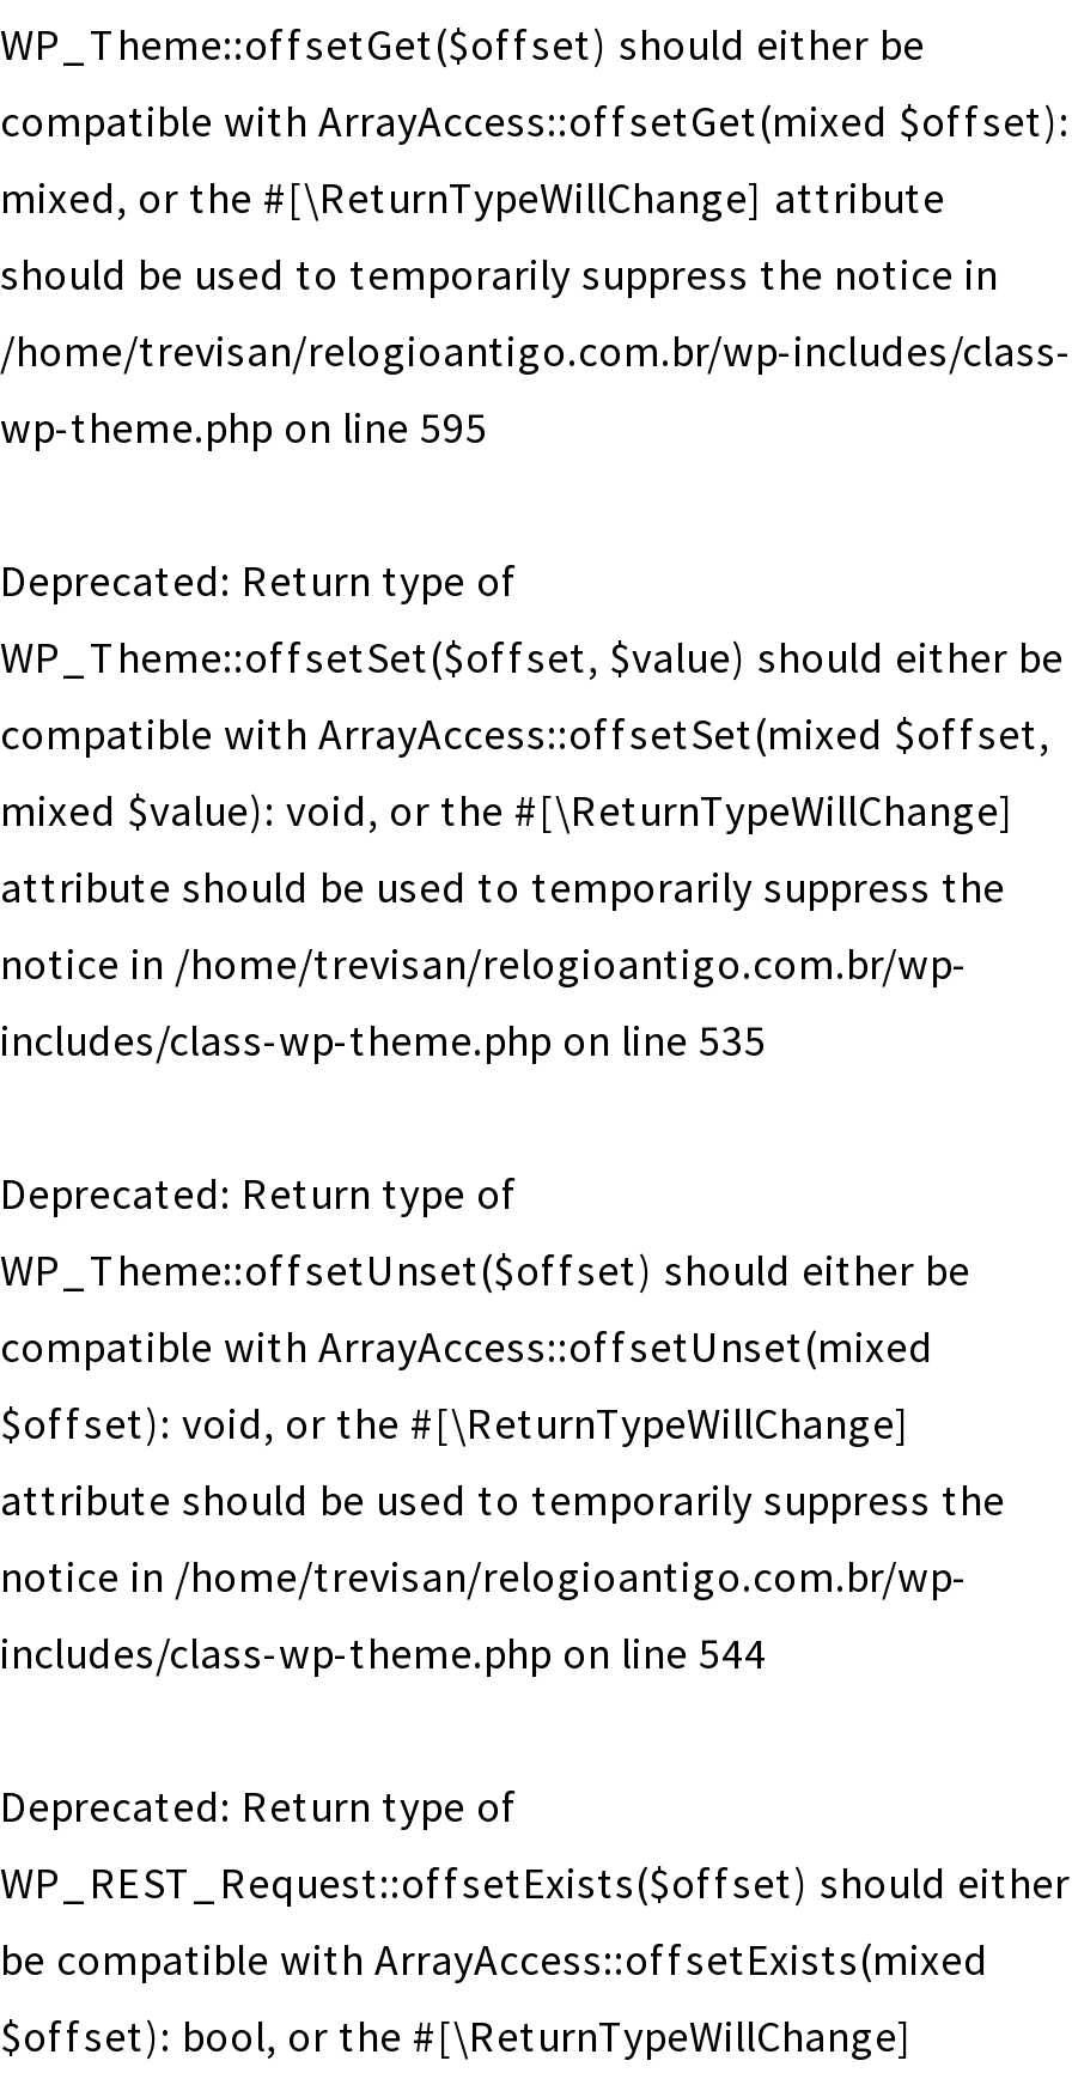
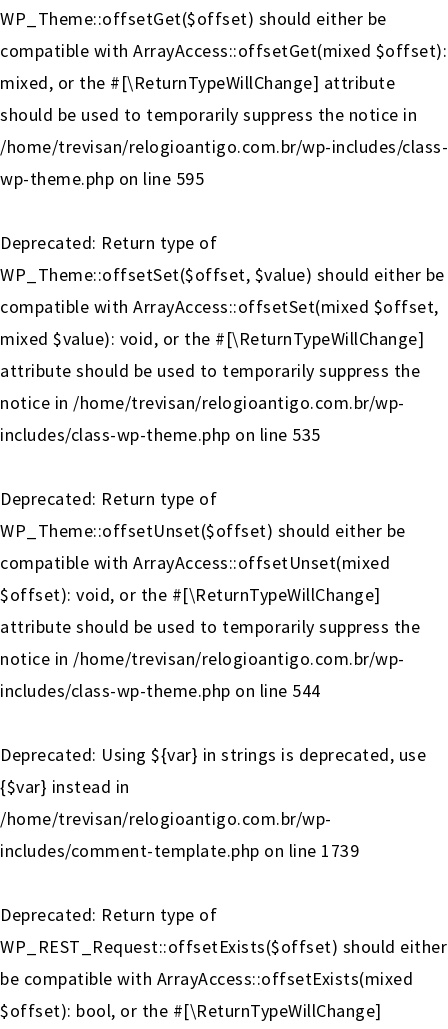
+ Deprecated: Using ${var} in strings is deprecated, use
+ {$var} instead in
+ /home/trevisan/relogioantigo.com.br/wp-
+ includes/comment-template.php on line 1739
